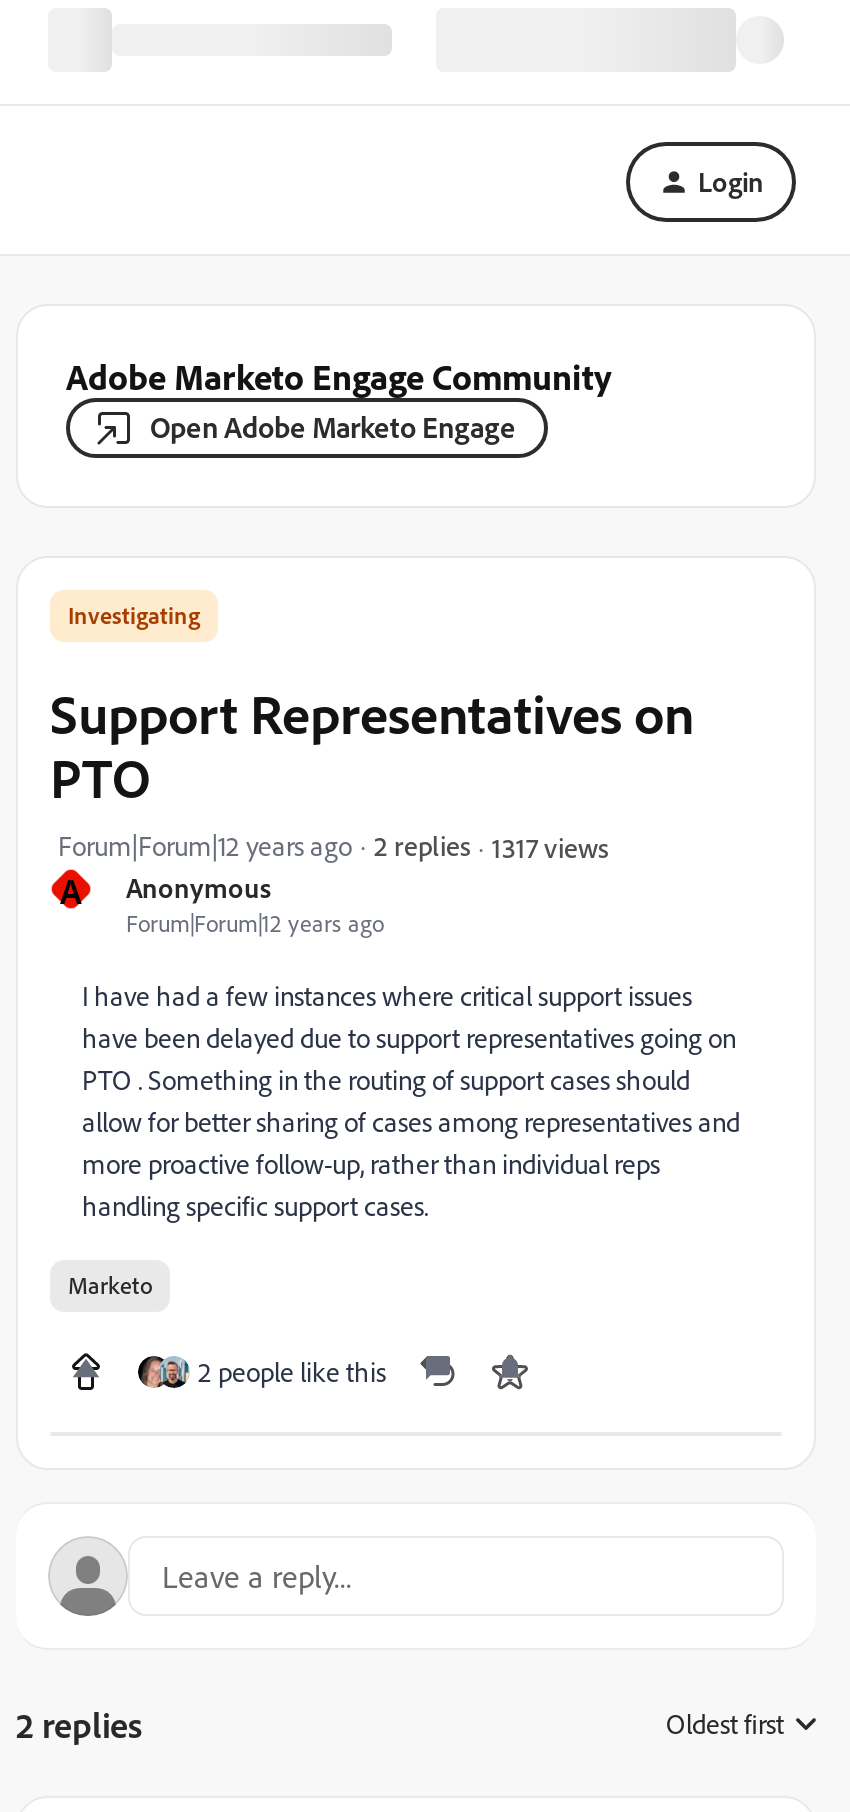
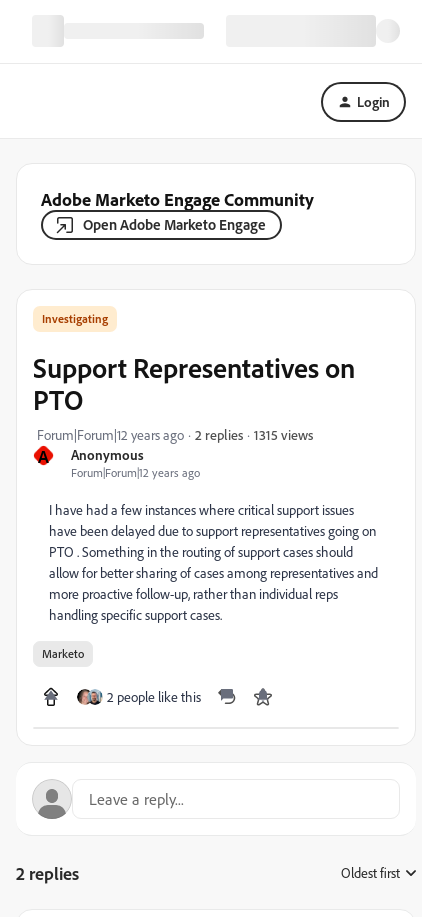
- 1317 views
+ 1315 views
